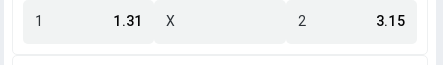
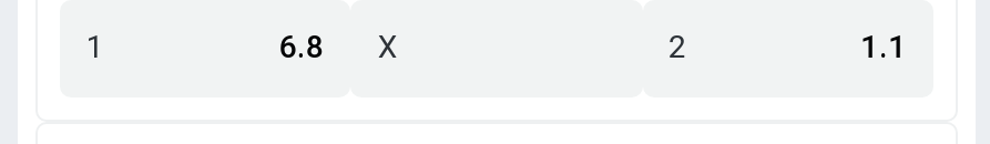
- 1.31 X
+ 6.8 X

- 3.15
+ 1.1
